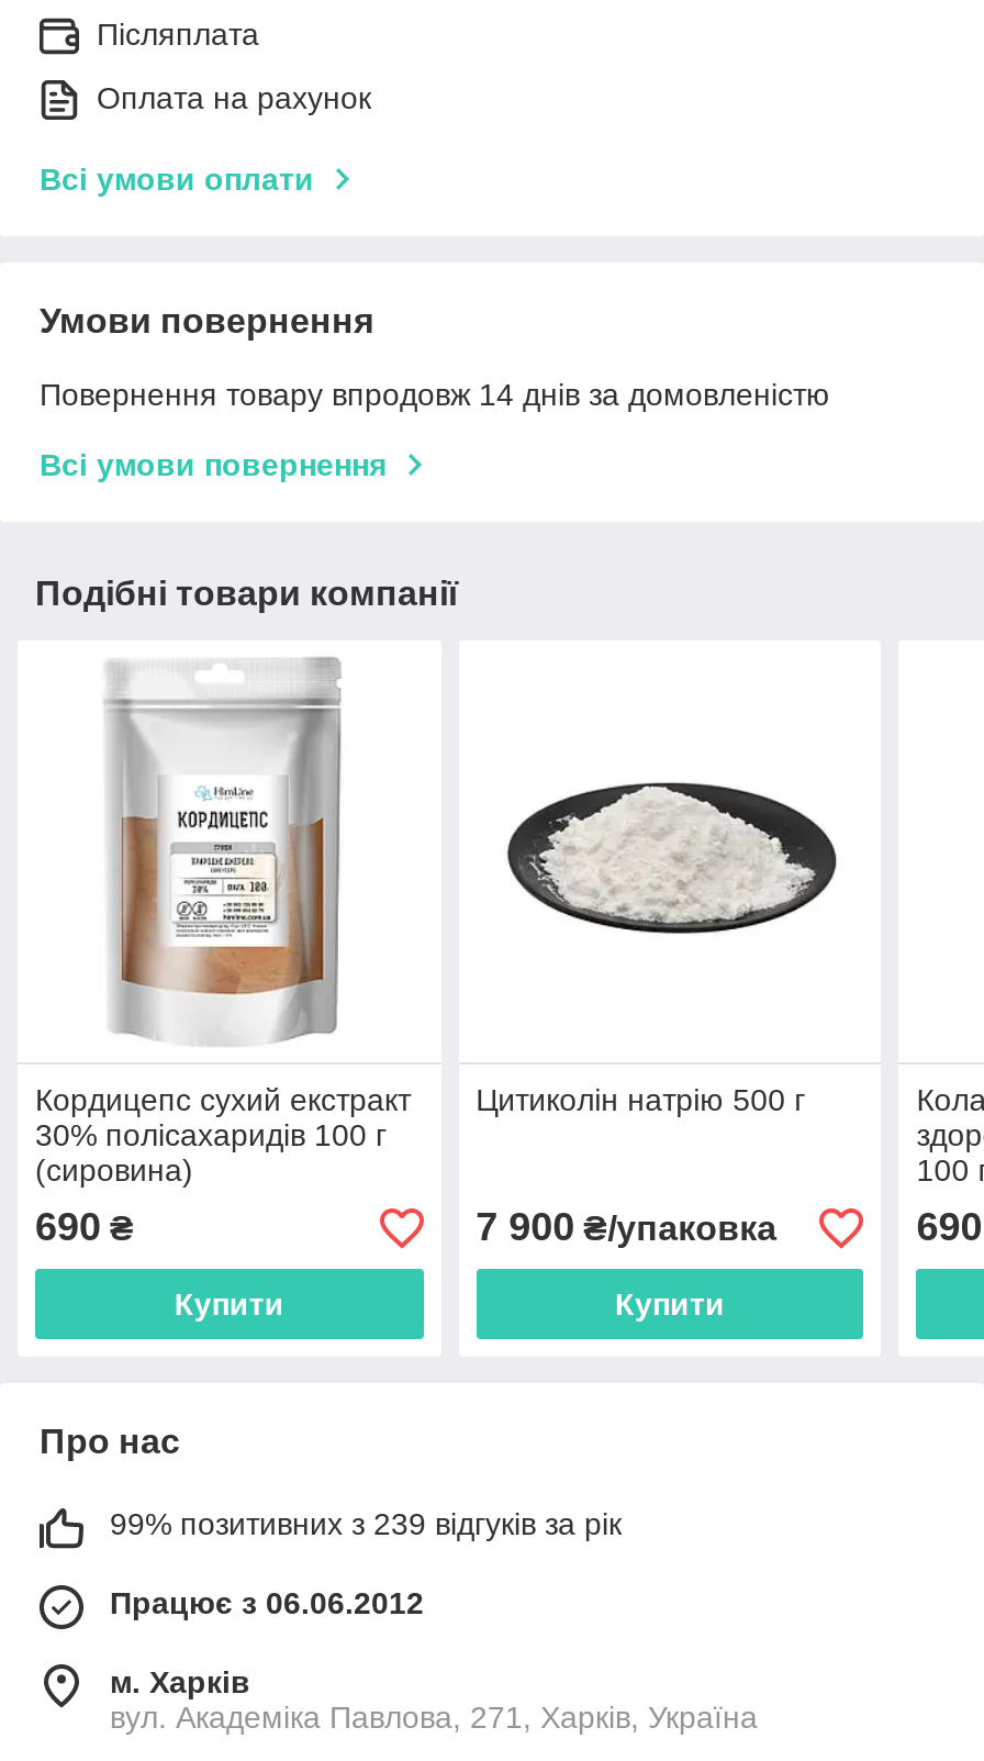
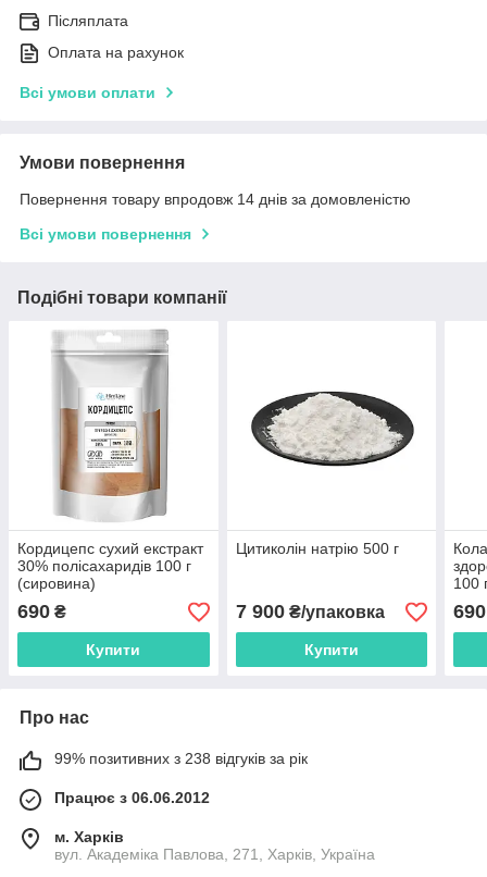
- 99% позитивних з 239 відгуків за рік
+ 99% позитивних з 238 відгуків за рік
